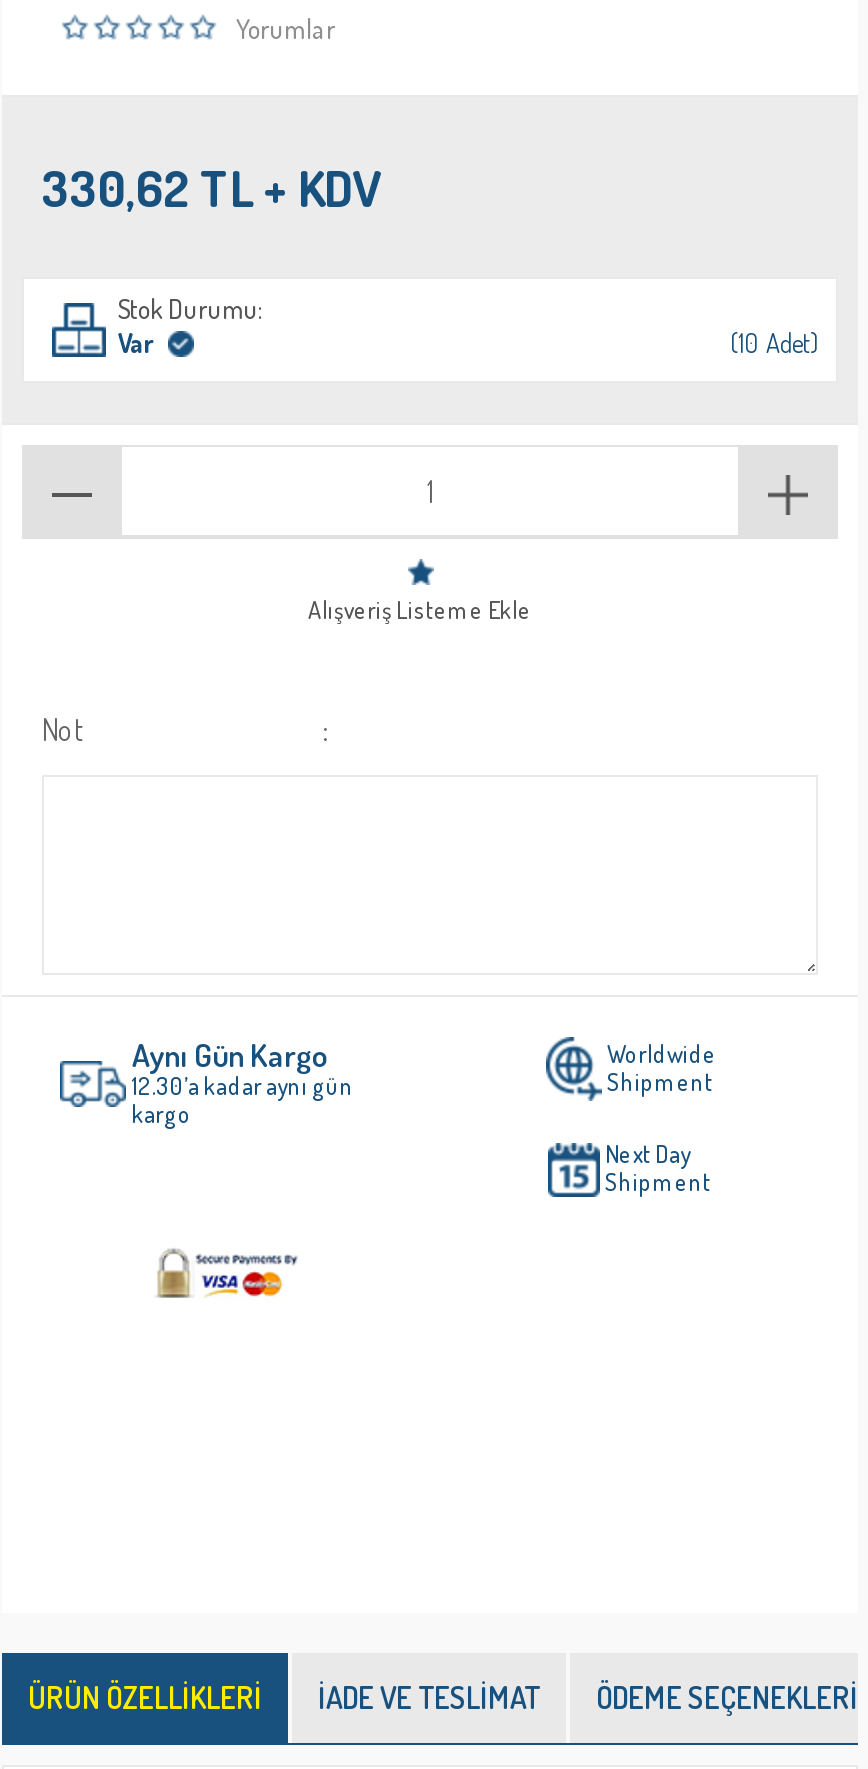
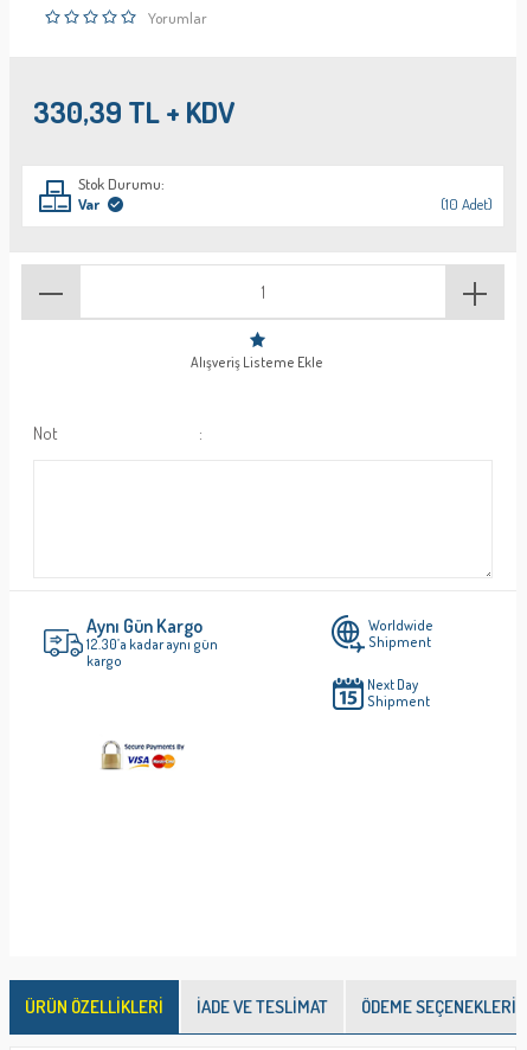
- 330,62 TL + KDV
+ 330,39 TL + KDV
